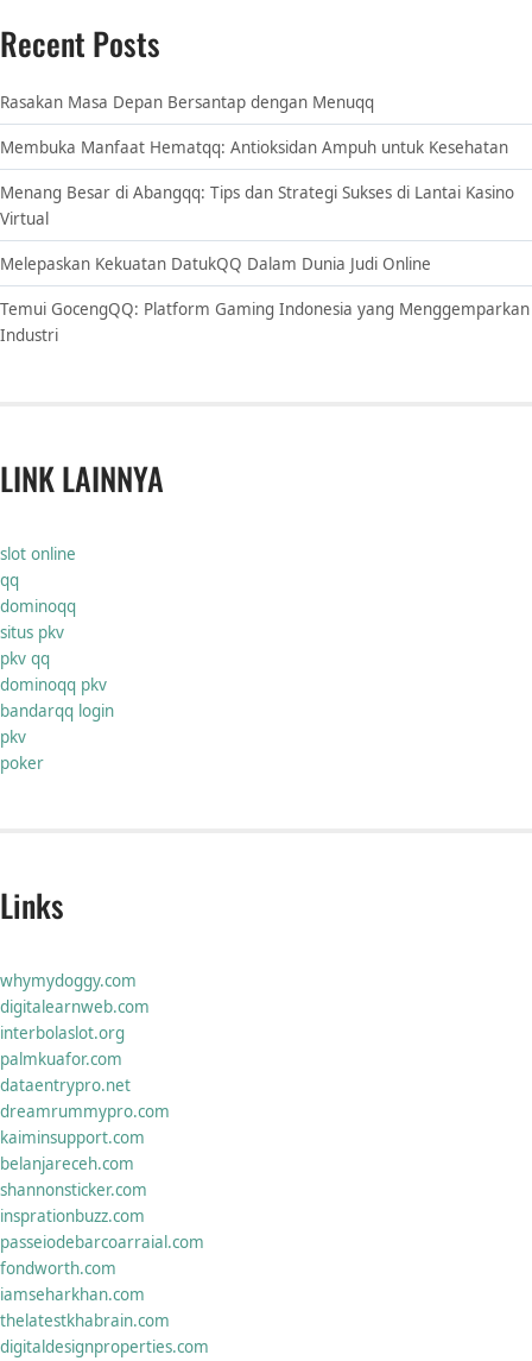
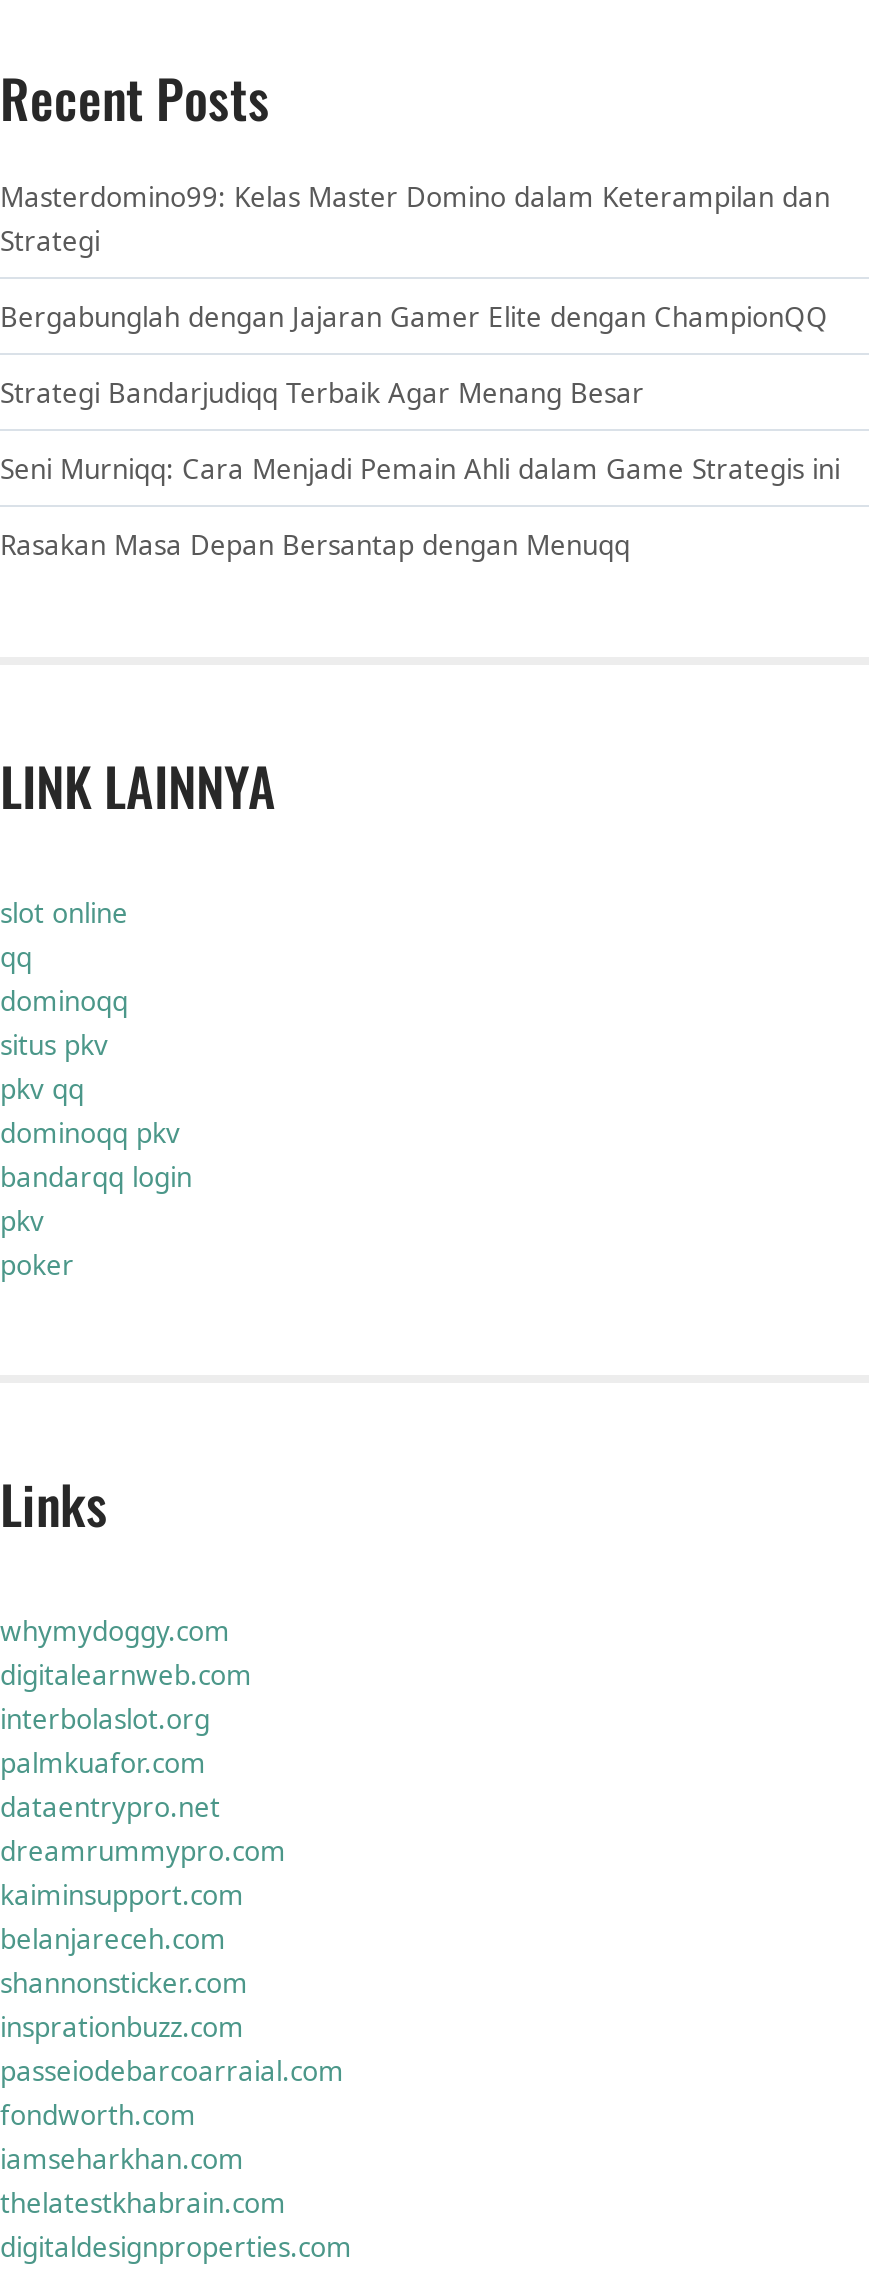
+ Masterdomino99: Kelas Master Domino dalam Keterampilan dan
+ Strategi
+ Bergabunglah dengan Jajaran Gamer Elite dengan ChampionQQ
+ Strategi Bandarjudiqq Terbaik Agar Menang Besar
+ Seni Murniqq: Cara Menjadi Pemain Ahli dalam Game Strategis ini

moved down: Rasakan Masa Depan Bersantap dengan Menuqq

- Membuka Manfaat Hematqq: Antioksidan Ampuh untuk Kesehatan
- Menang Besar di Abangqq: Tips dan Strategi Sukses di Lantai Kasino
- Virtual
- Melepaskan Kekuatan DatukQQ Dalam Dunia Judi Online
- Temui GocengQQ: Platform Gaming Indonesia yang Menggemparkan
- Industri
